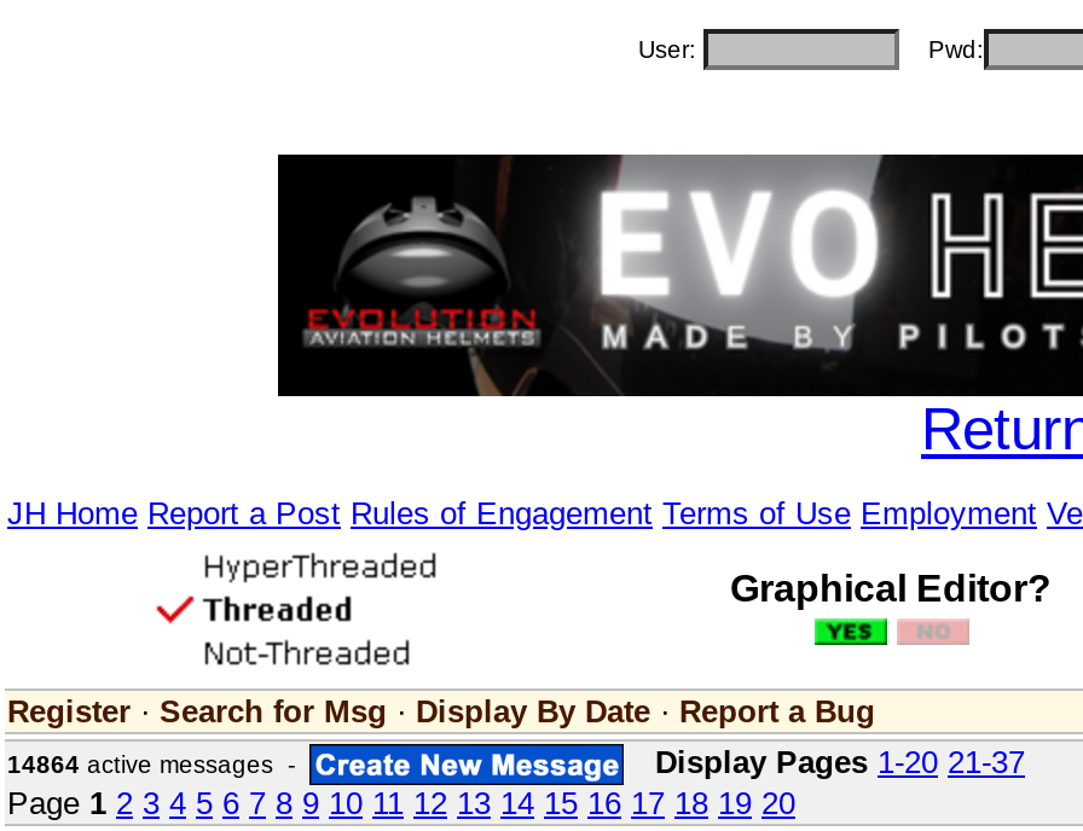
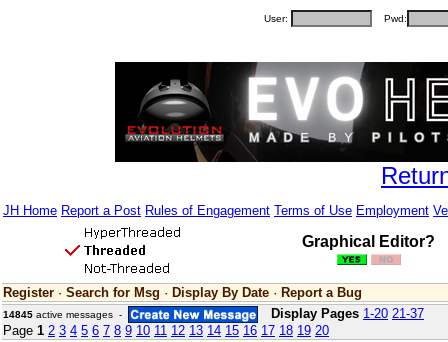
- 14864 active messages -
+ 14845 active messages -
